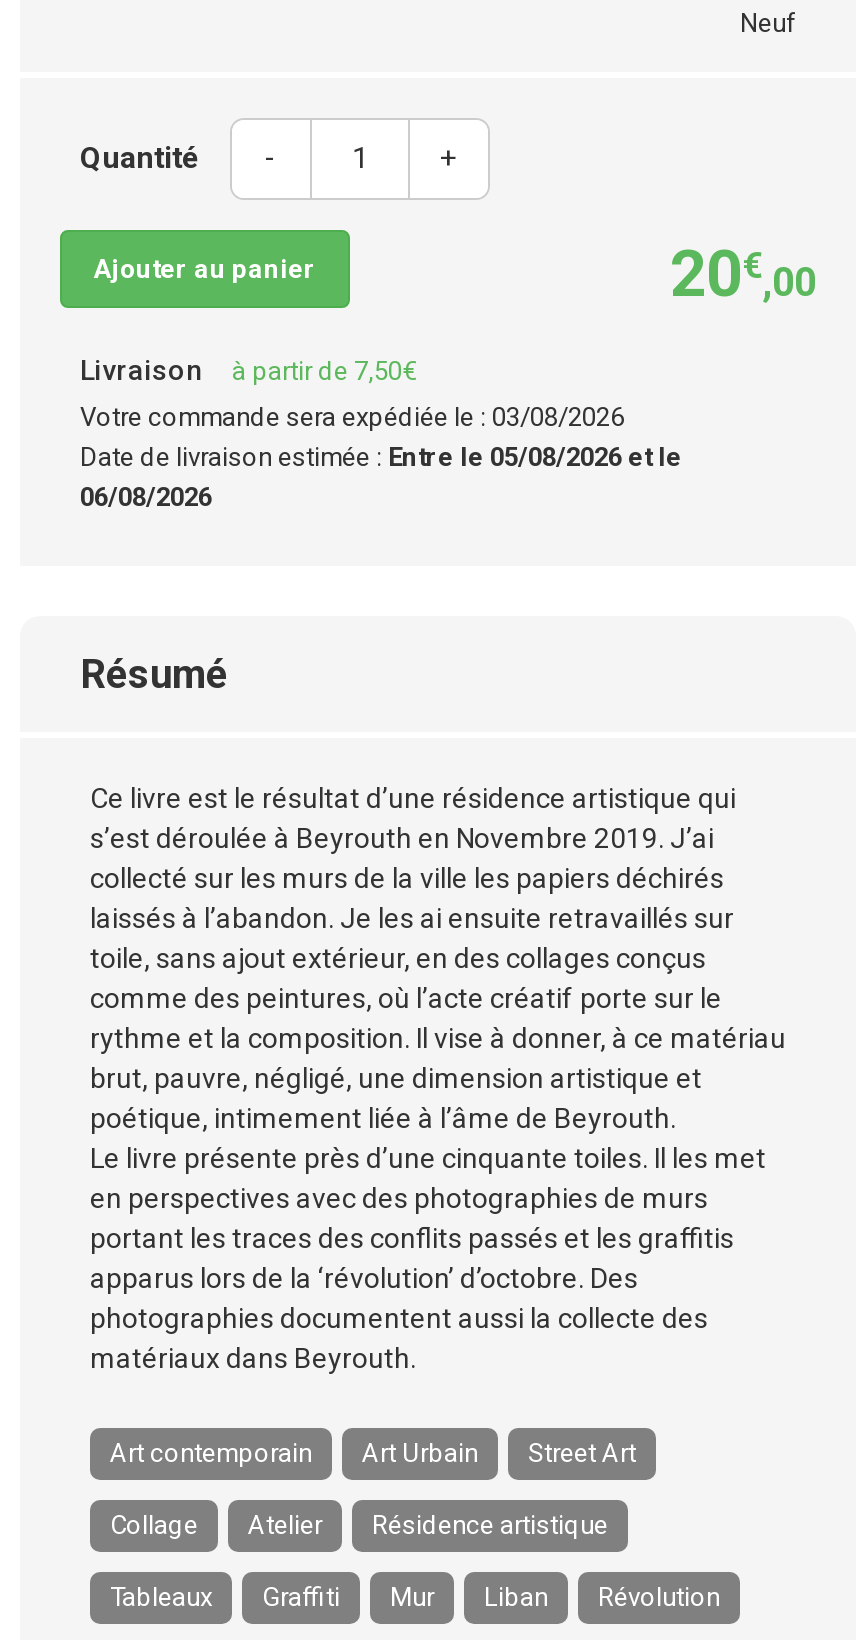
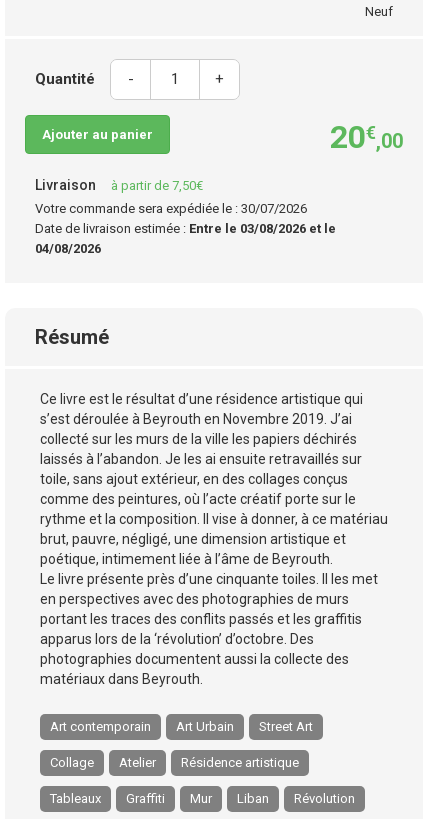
- Votre commande sera expédiée le : 03/08/2026
+ Votre commande sera expédiée le : 30/07/2026

- Date de livraison estimée : Entre le 05/08/2026 et le
+ Date de livraison estimée : Entre le 03/08/2026 et le

- 06/08/2026
+ 04/08/2026
